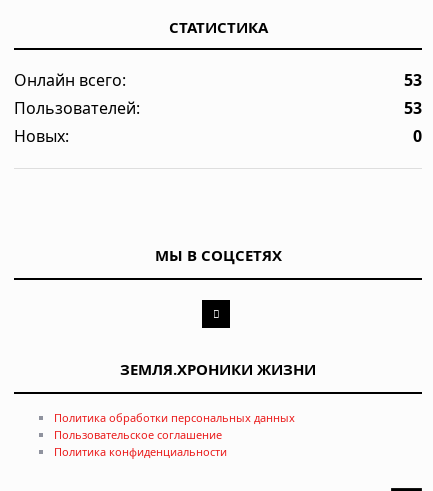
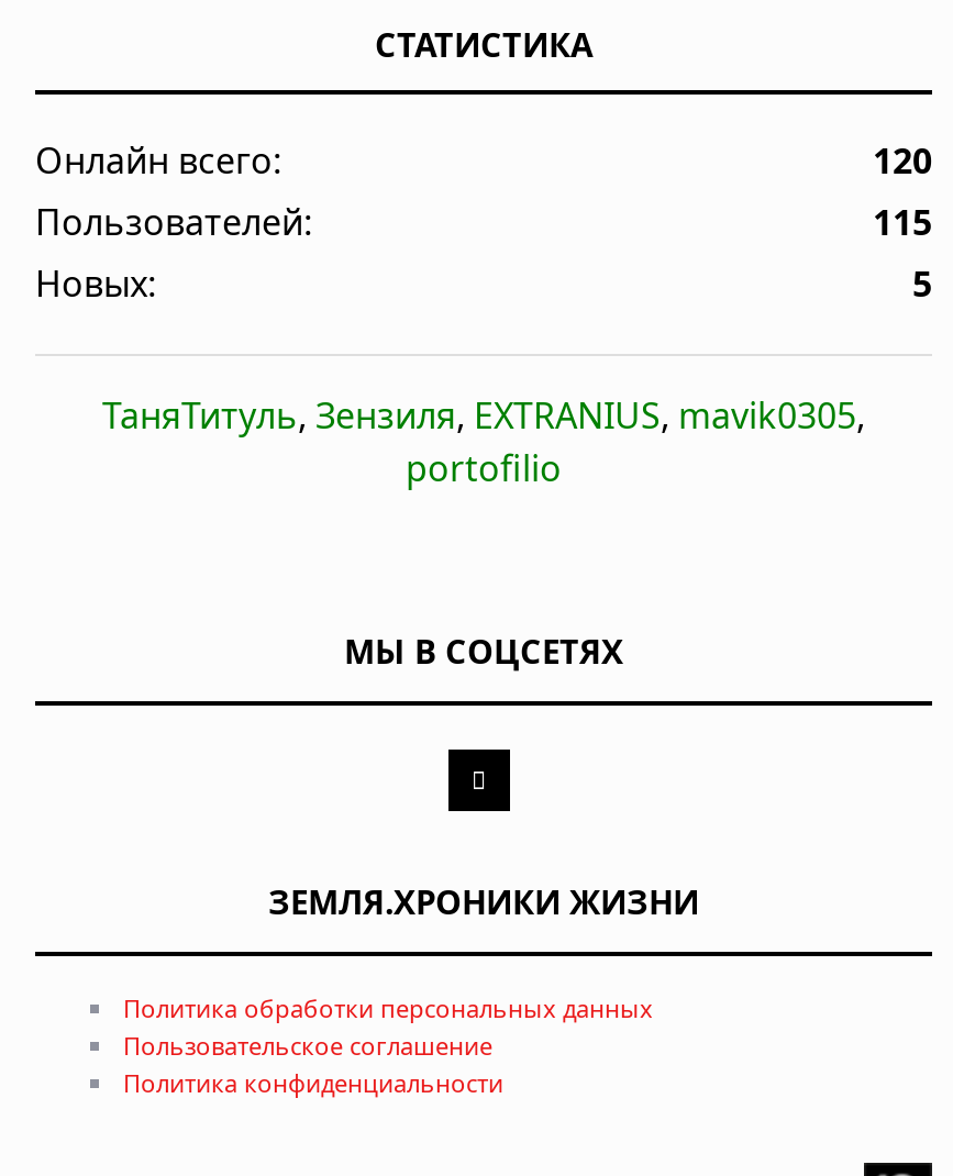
- 53
+ 120

- 53
+ 115

- 0
+ 5
+ ТаняТитуль, Зензиля, EXTRANIUS, mavik0305,
+ portofilio
